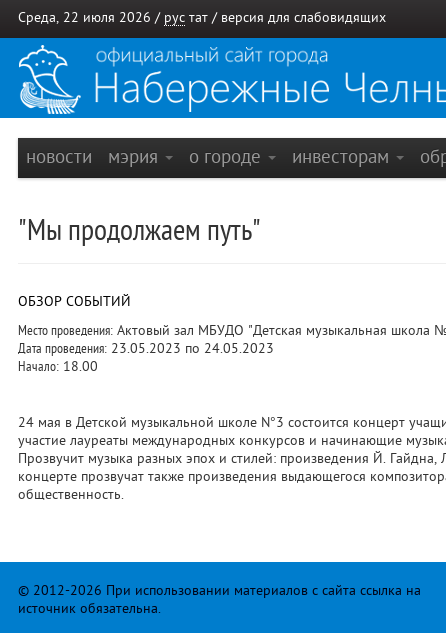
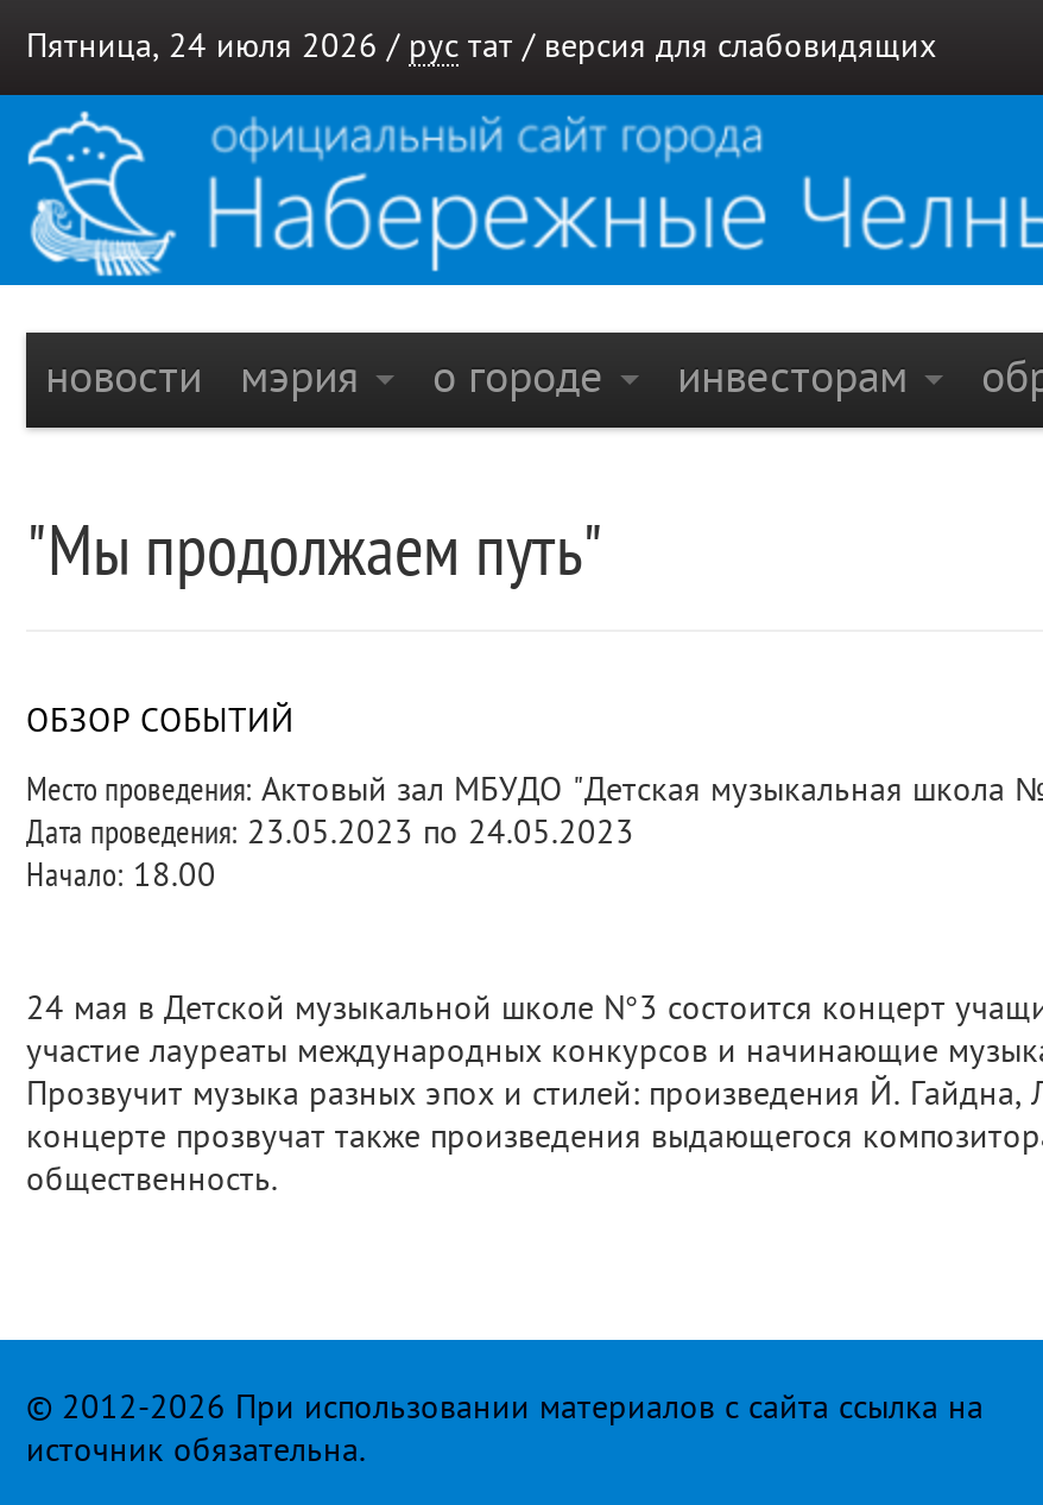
- Среда, 22 июля 2026 / рус тат / версия для слабовидящих
+ Пятница, 24 июля 2026 / рус тат / версия для слабовидящих
